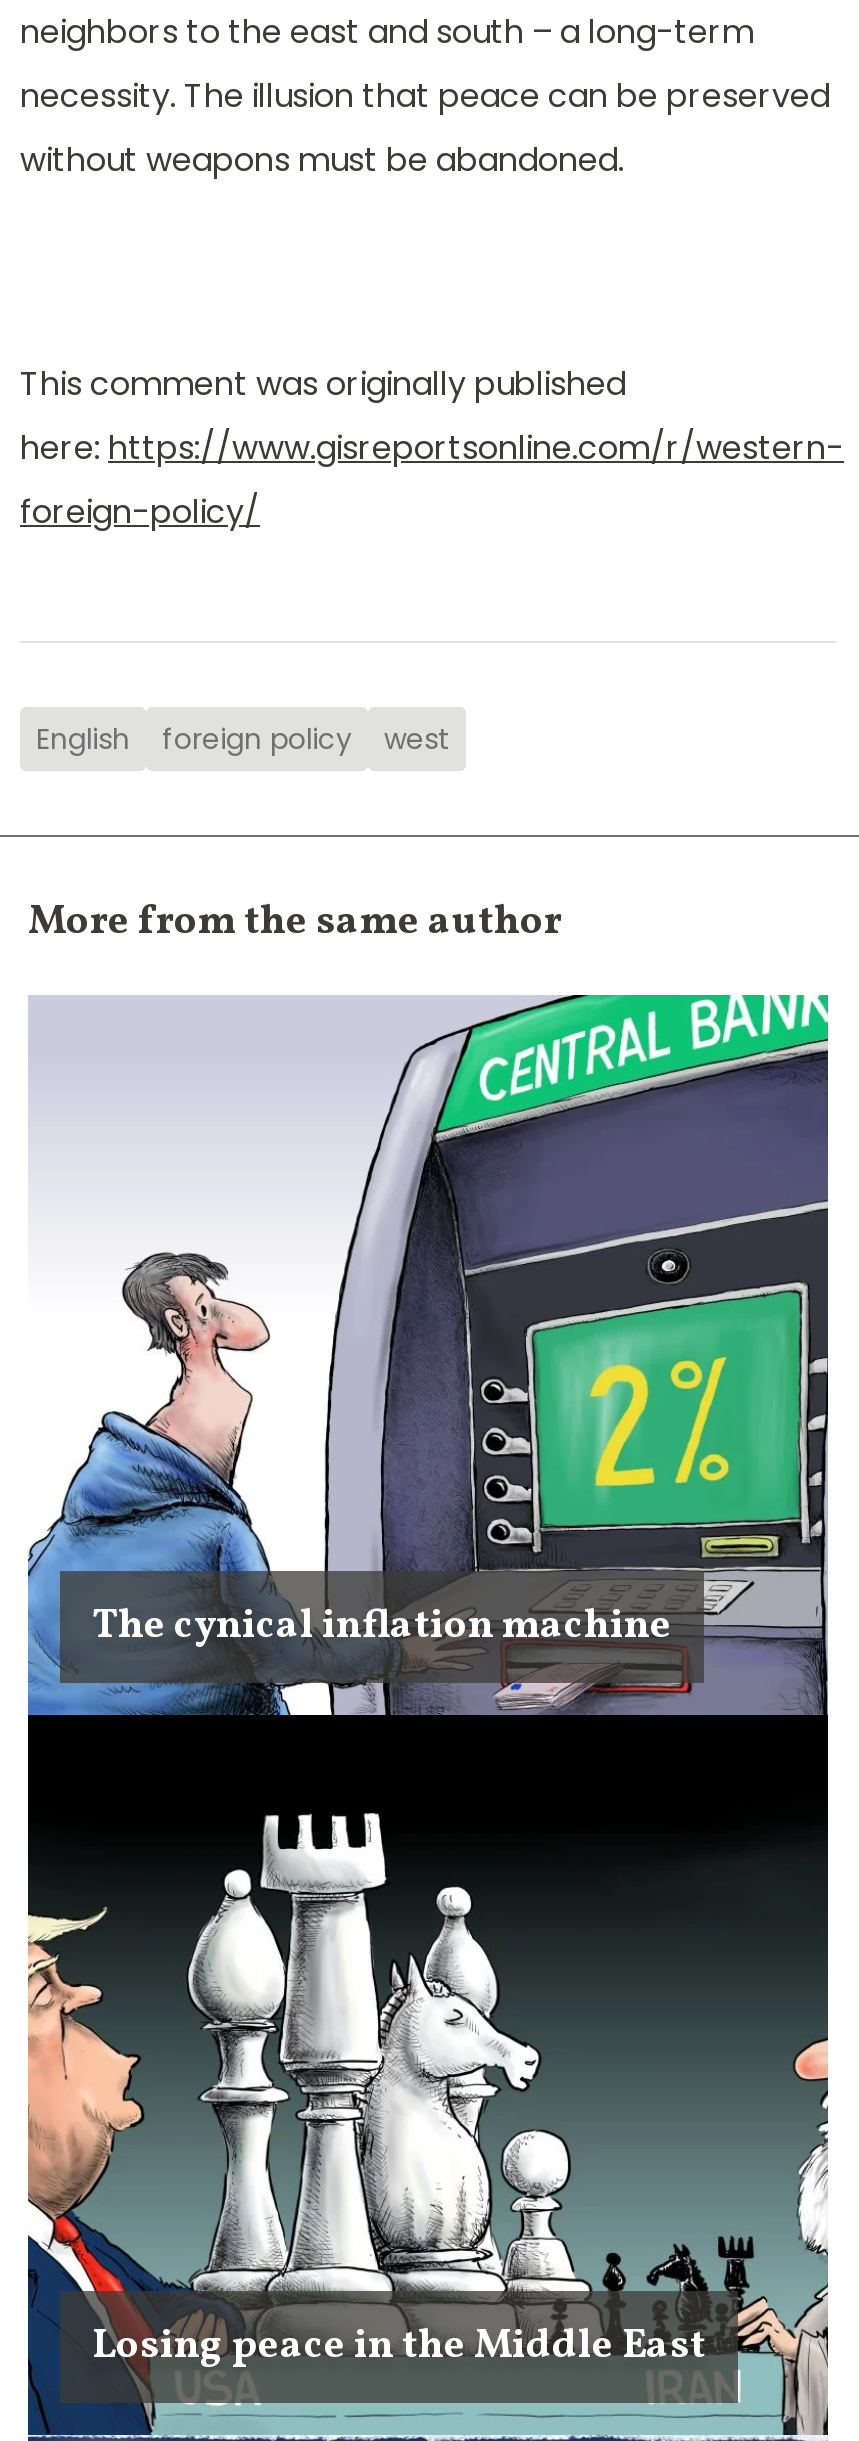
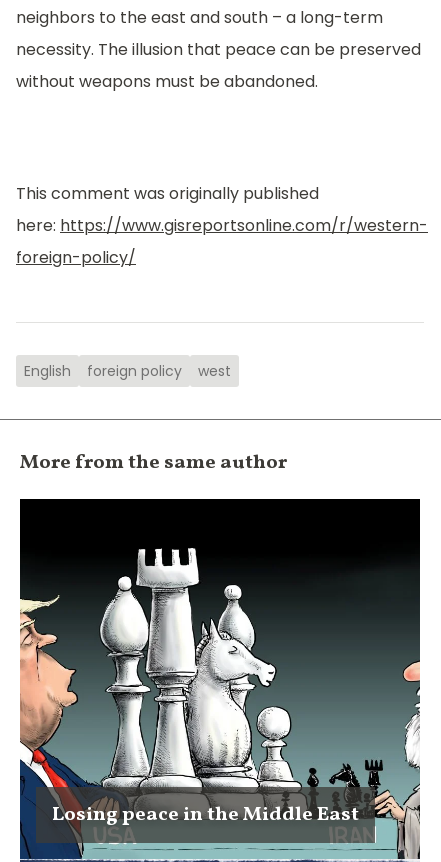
- [image]
- The cynical inflation machine
